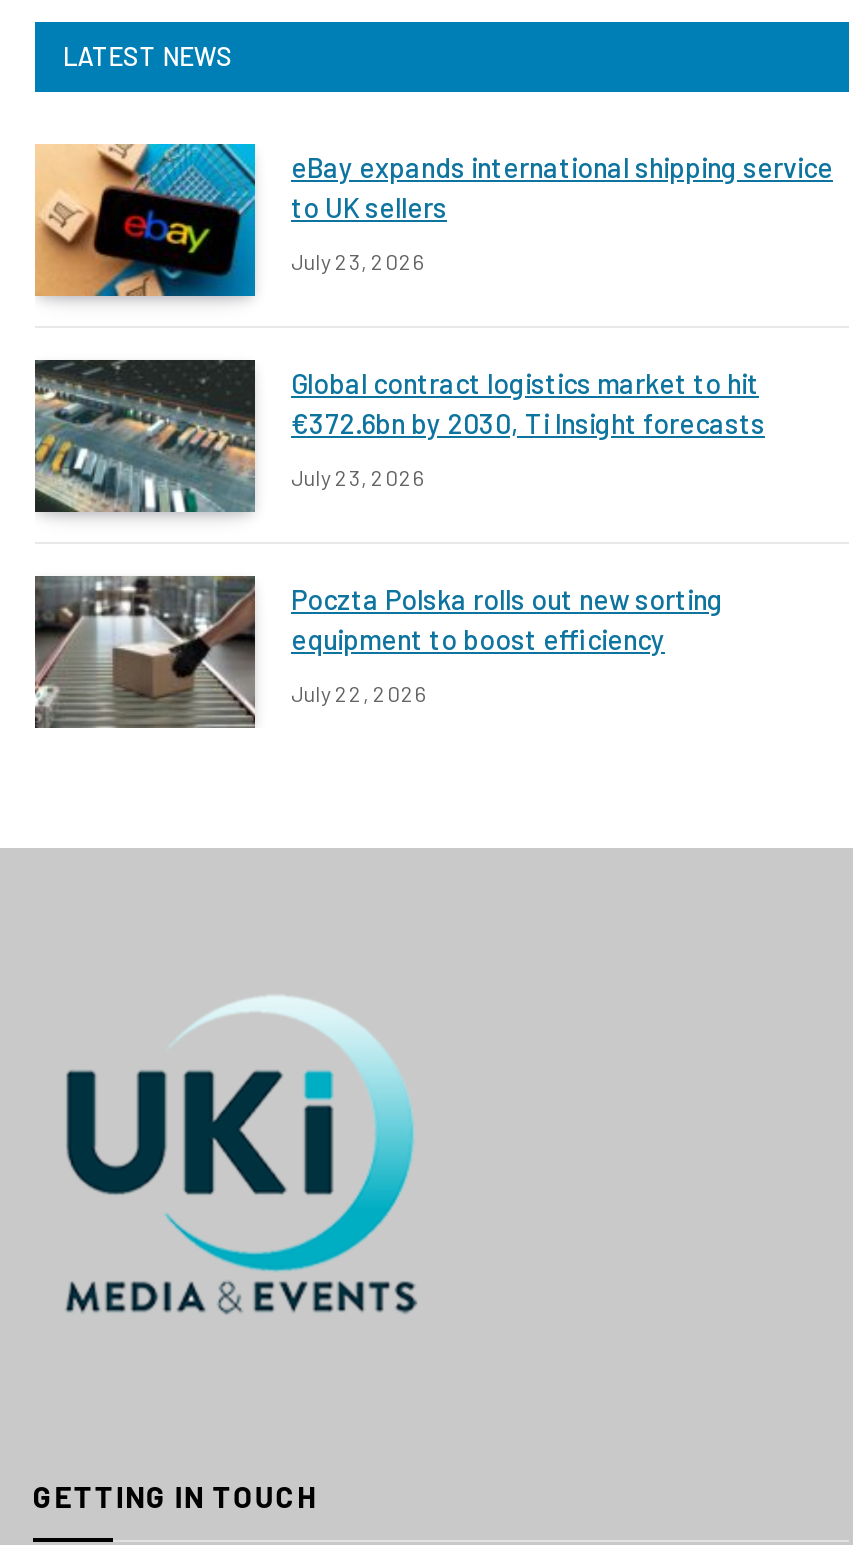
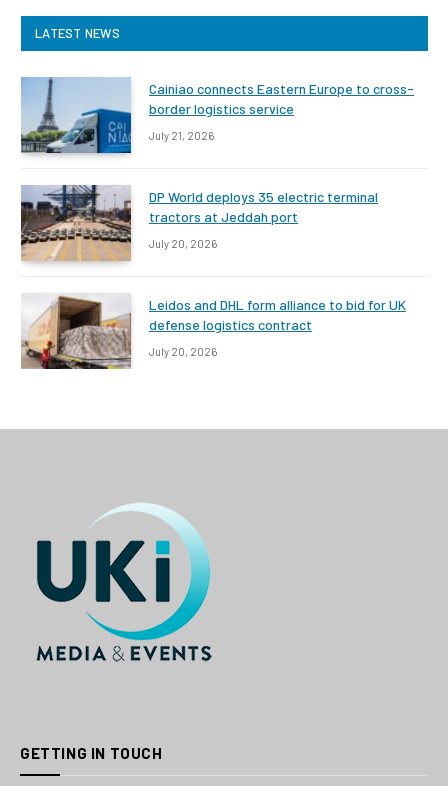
- [image]
- eBay expands international shipping service
- to UK sellers
+ [image]
+ Cainiao connects Eastern Europe to cross-
+ border logistics service

- July 23, 2026
+ July 21, 2026

- [image]
- Global contract logistics market to hit
- €372.6bn by 2030, Ti Insight forecasts
+ [image]
+ DP World deploys 35 electric terminal
+ tractors at Jeddah port

- July 23, 2026
+ July 20, 2026

- [image]
- Poczta Polska rolls out new sorting
- equipment to boost efficiency
+ [image]
+ Leidos and DHL form alliance to bid for UK
+ defense logistics contract

- July 22, 2026
+ July 20, 2026
